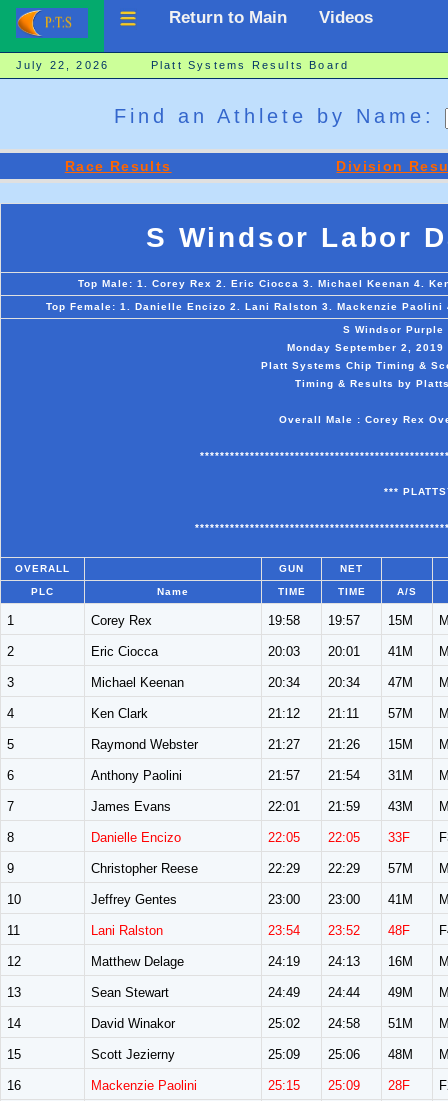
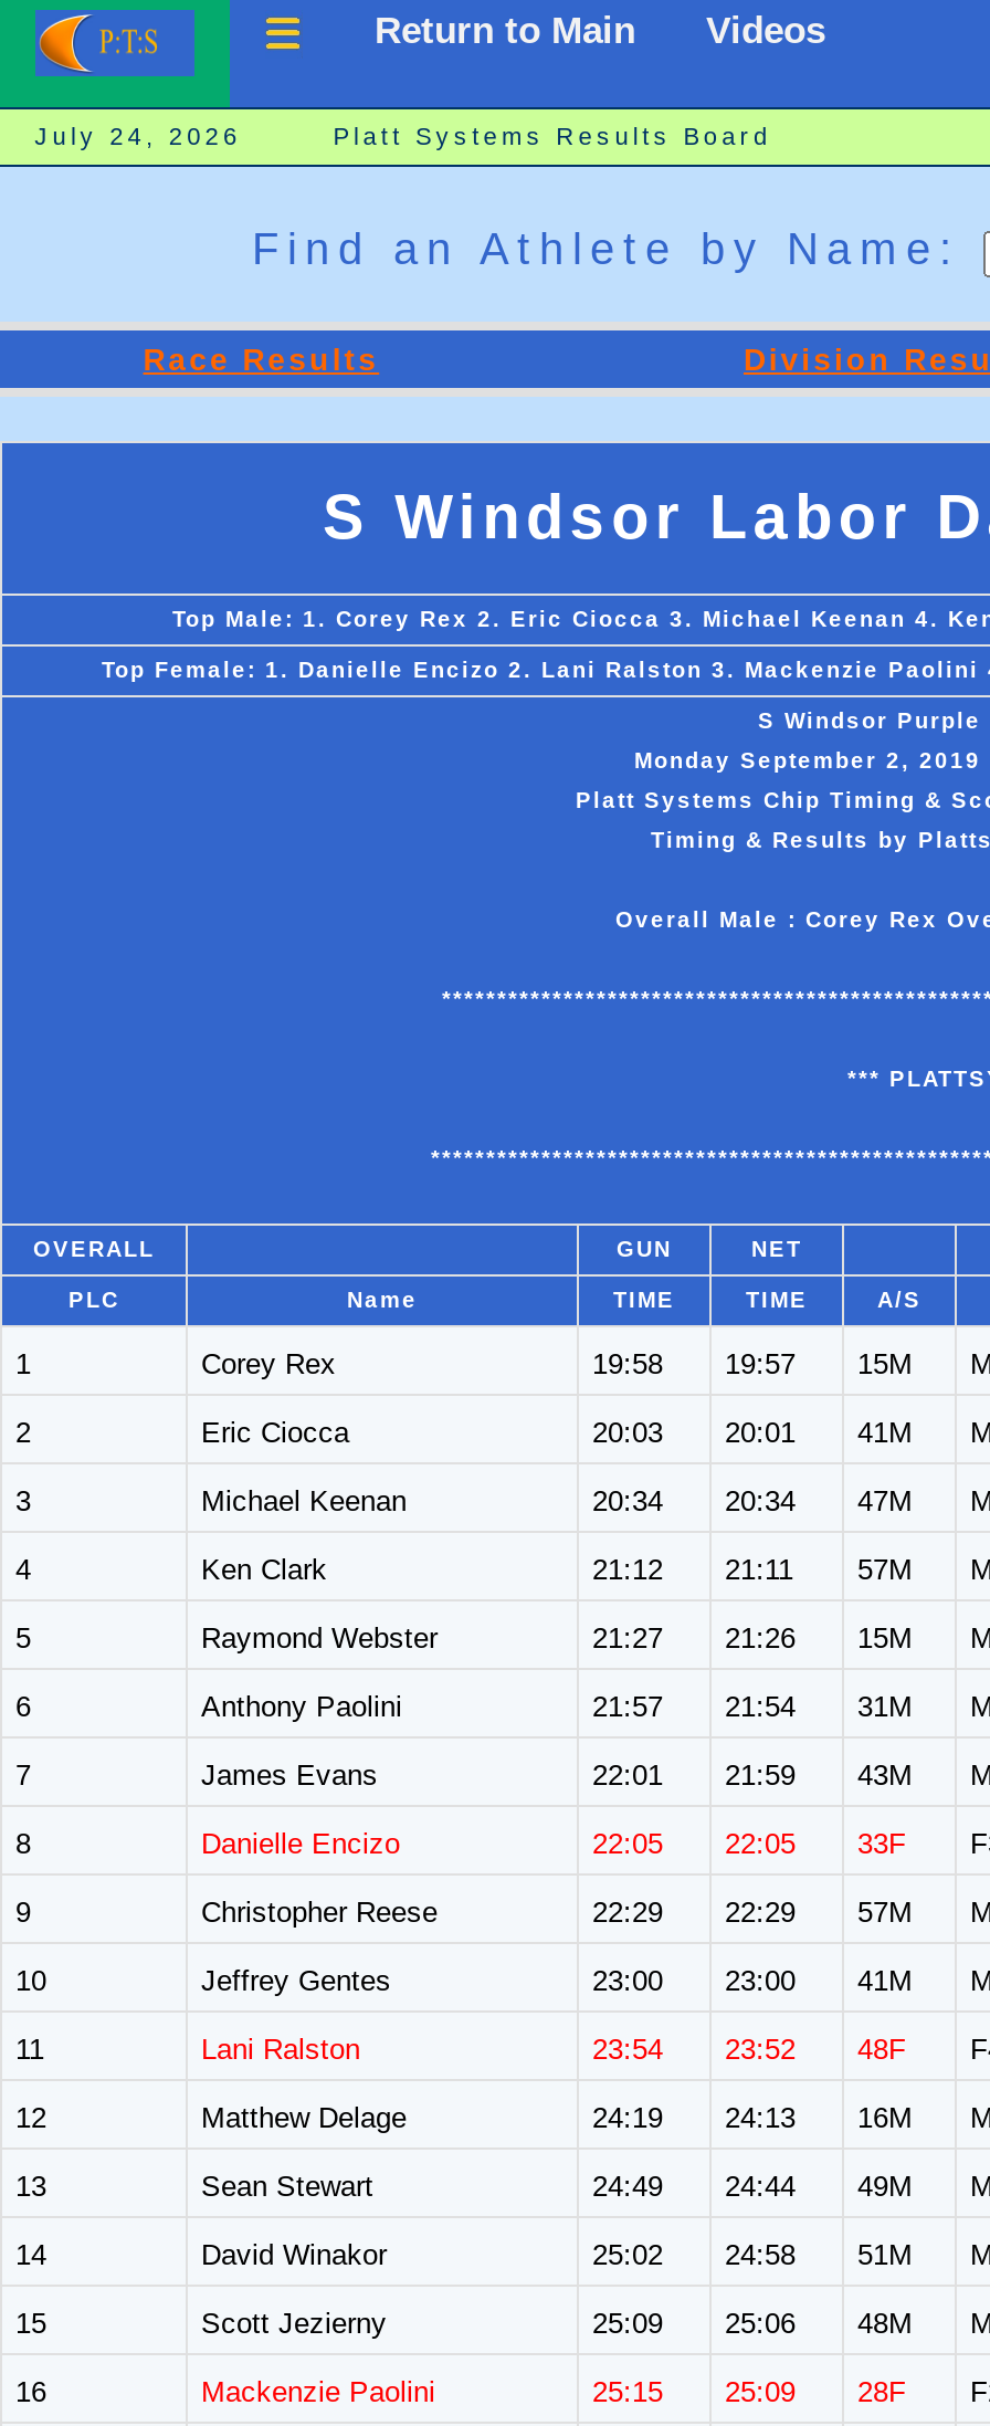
- July 22, 2026 Platt Systems Results Board
+ July 24, 2026 Platt Systems Results Board
